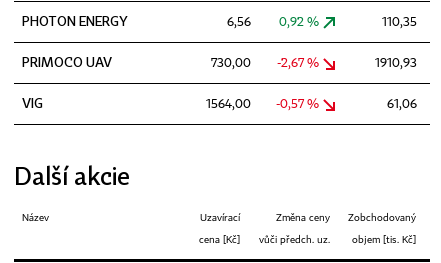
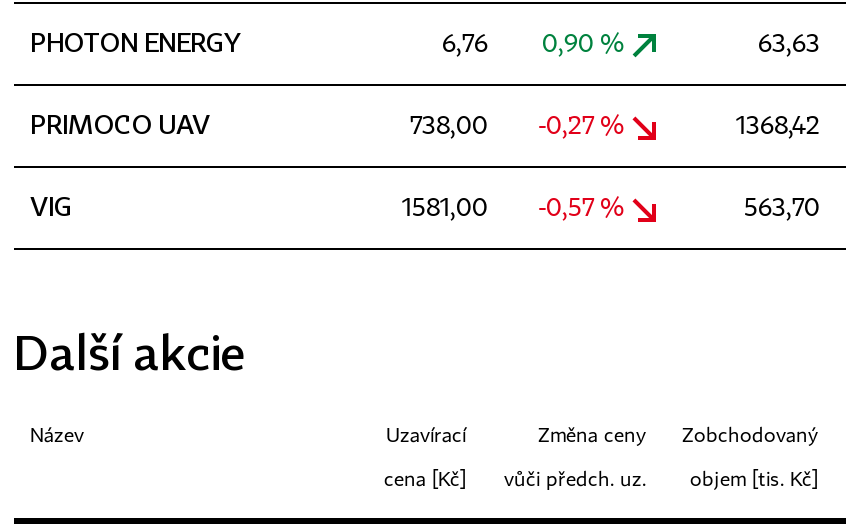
- 6,56
+ 6,76

- 0,92 %
+ 0,90 %

- 110,35
+ 63,63

- 730,00
+ 738,00

- -2,67 %
+ -0,27 %

- 1910,93
+ 1368,42

- 1564,00 -0,57 %
+ 1581,00 -0,57 %

- 61,06
+ 563,70
